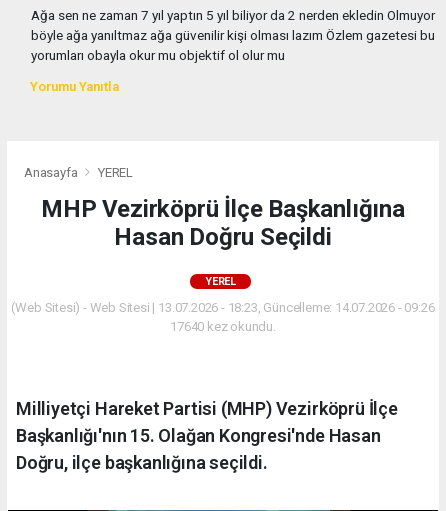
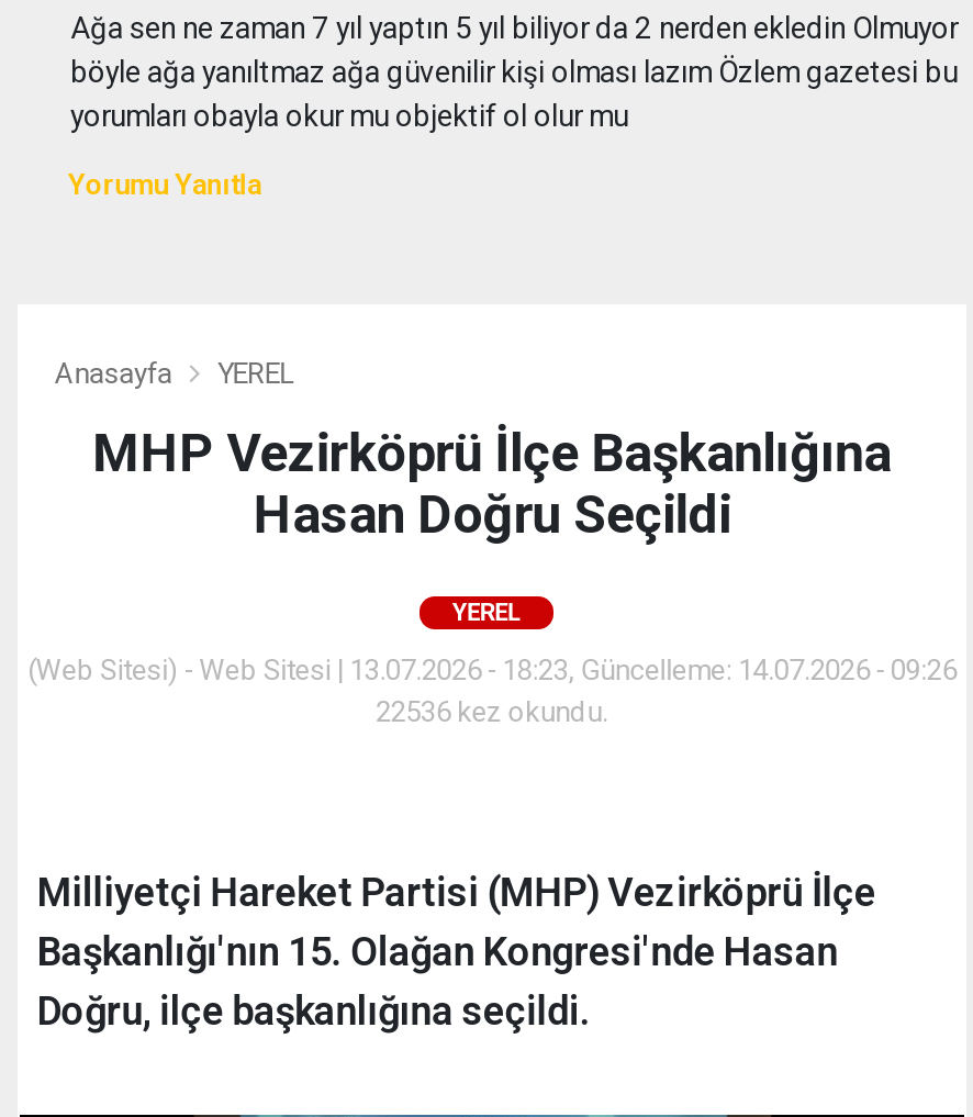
- 17640 kez okundu.
+ 22536 kez okundu.
